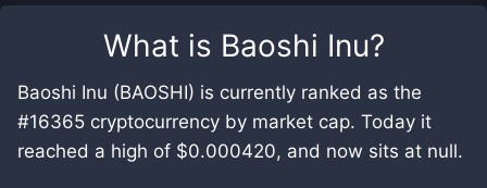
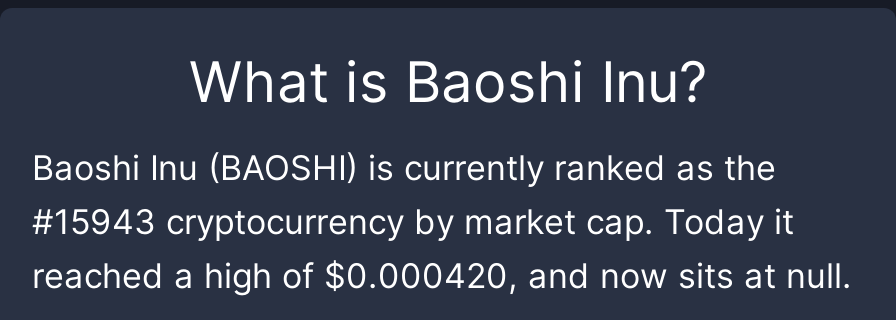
- #16365 cryptocurrency by market cap. Today it
+ #15943 cryptocurrency by market cap. Today it
